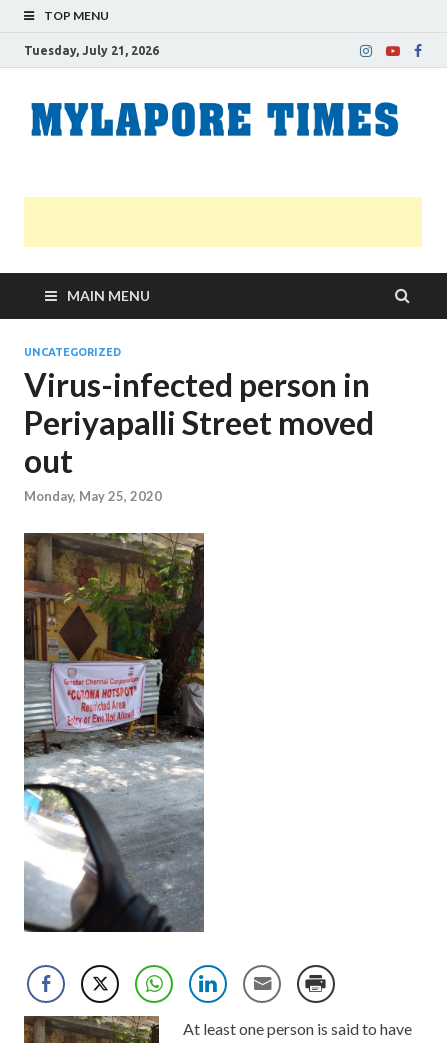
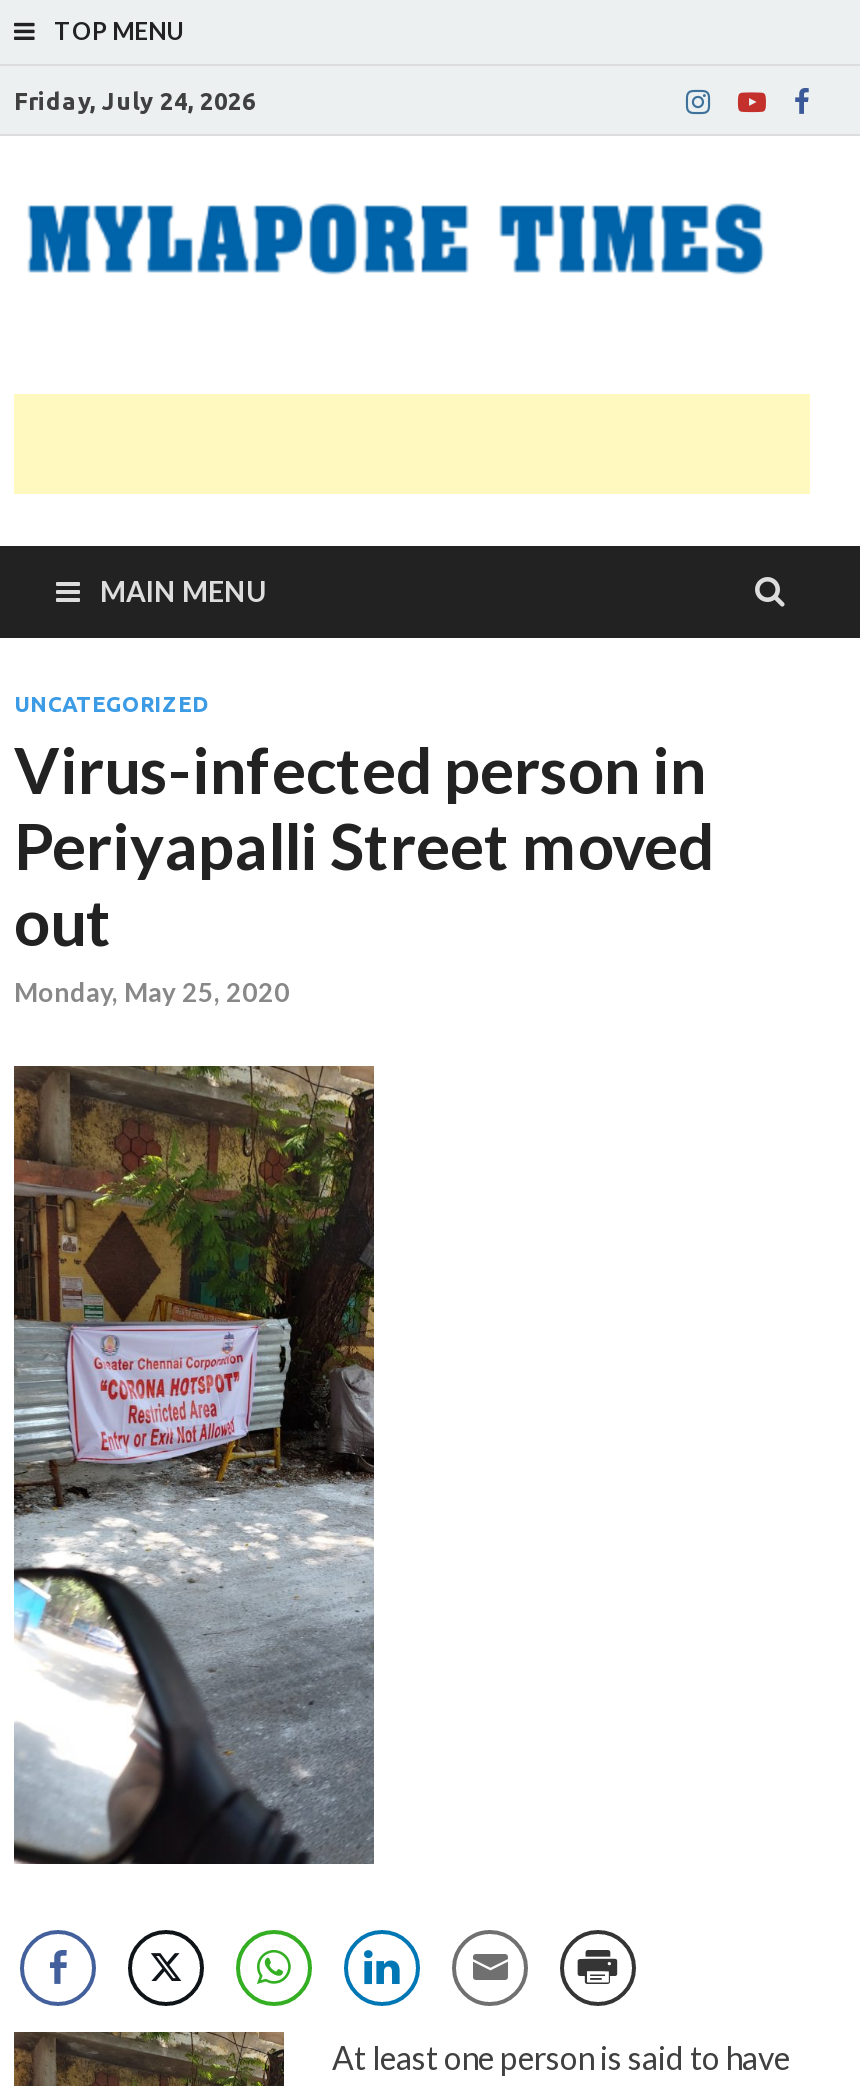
- Tuesday, July 21, 2026
+ Friday, July 24, 2026
